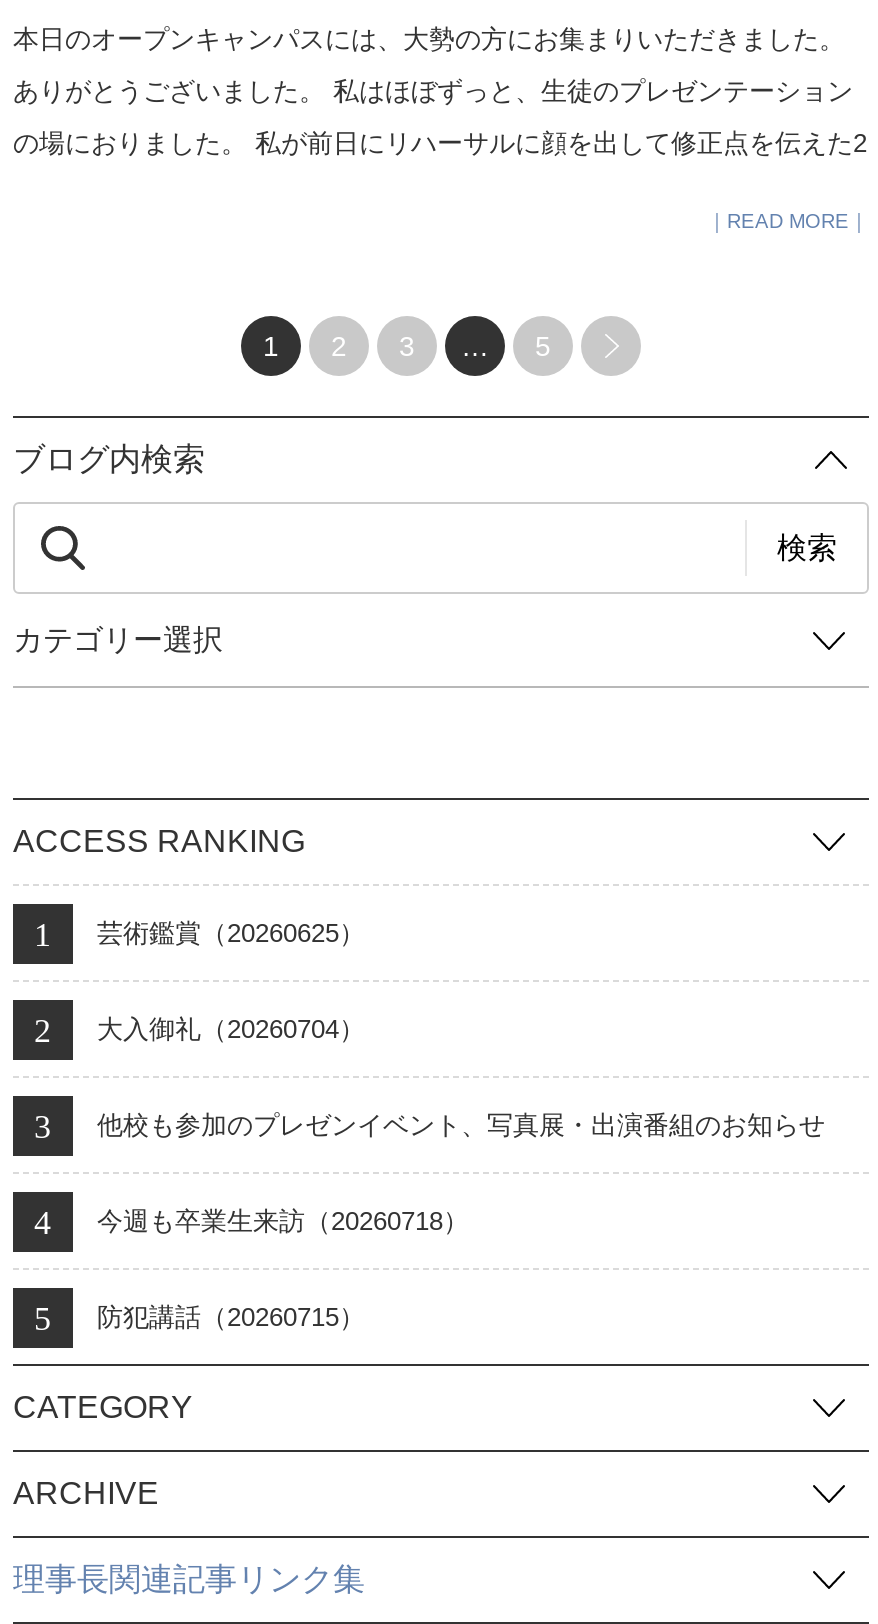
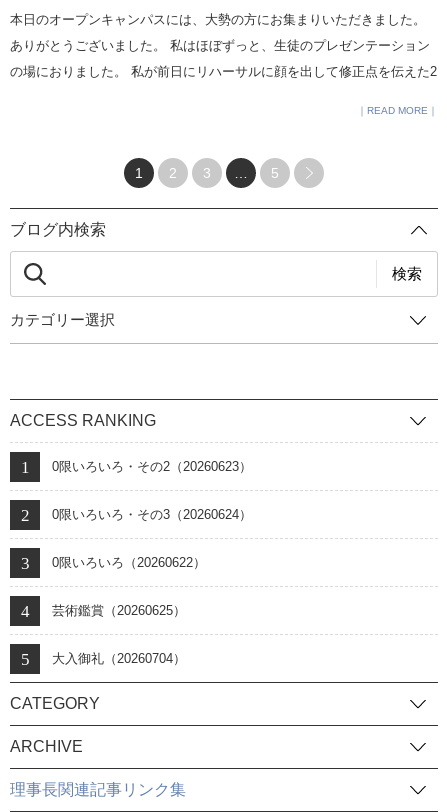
+ 0限いろいろ・その2（20260623）
+ 0限いろいろ・その3（20260624）
+ 0限いろいろ（20260622）

moved down: 芸術鑑賞（20260625） | 大入御礼（20260704）

- 他校も参加のプレゼンイベント、写真展・出演番組のお知らせ
- 今週も卒業生来訪（20260718）
- 防犯講話（20260715）
